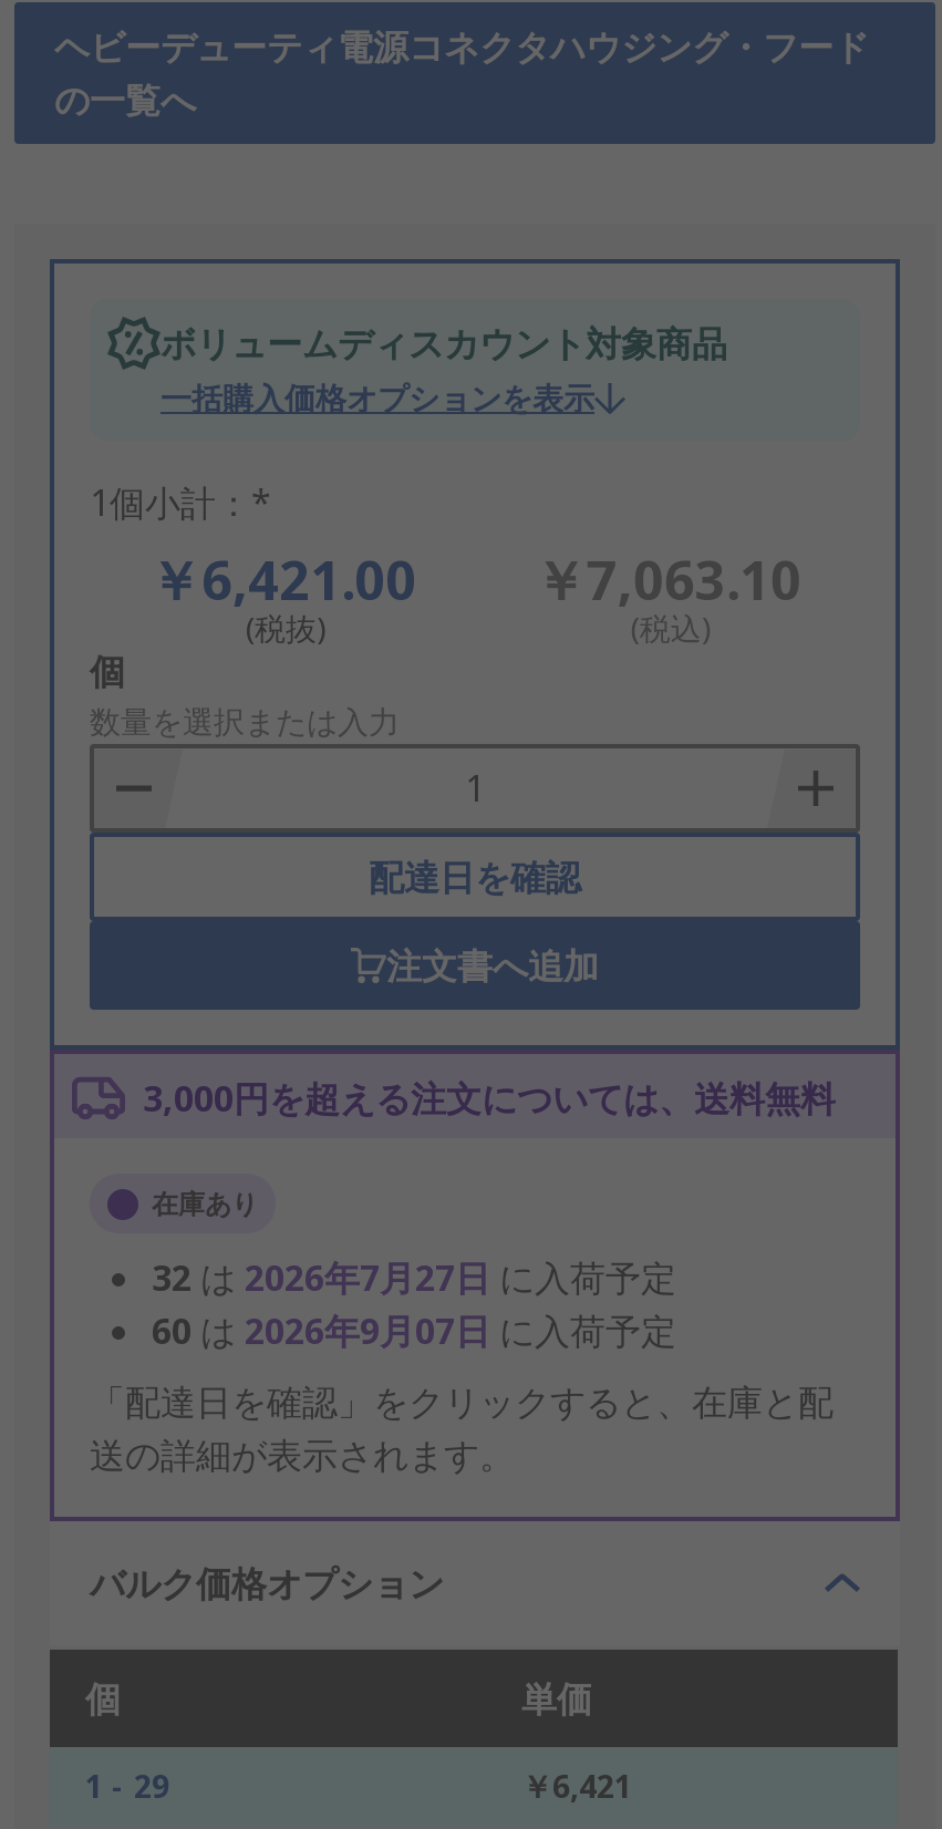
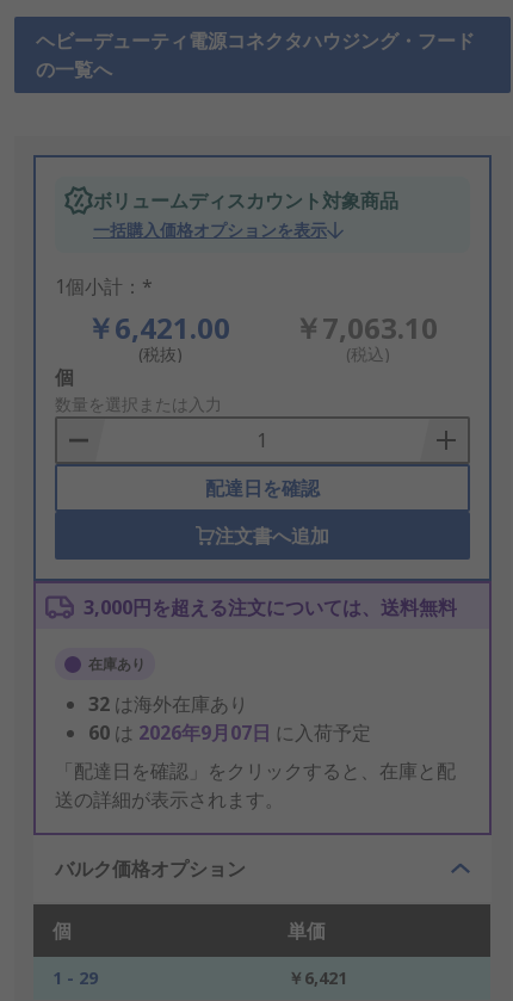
- 32は2026年7月27日に入荷予定
+ 32は海外在庫あり
